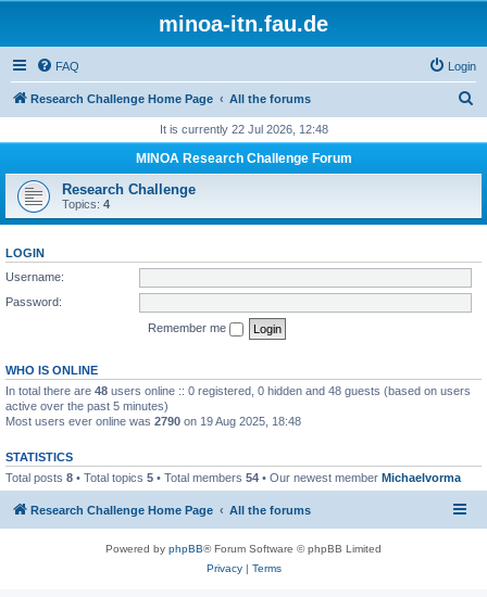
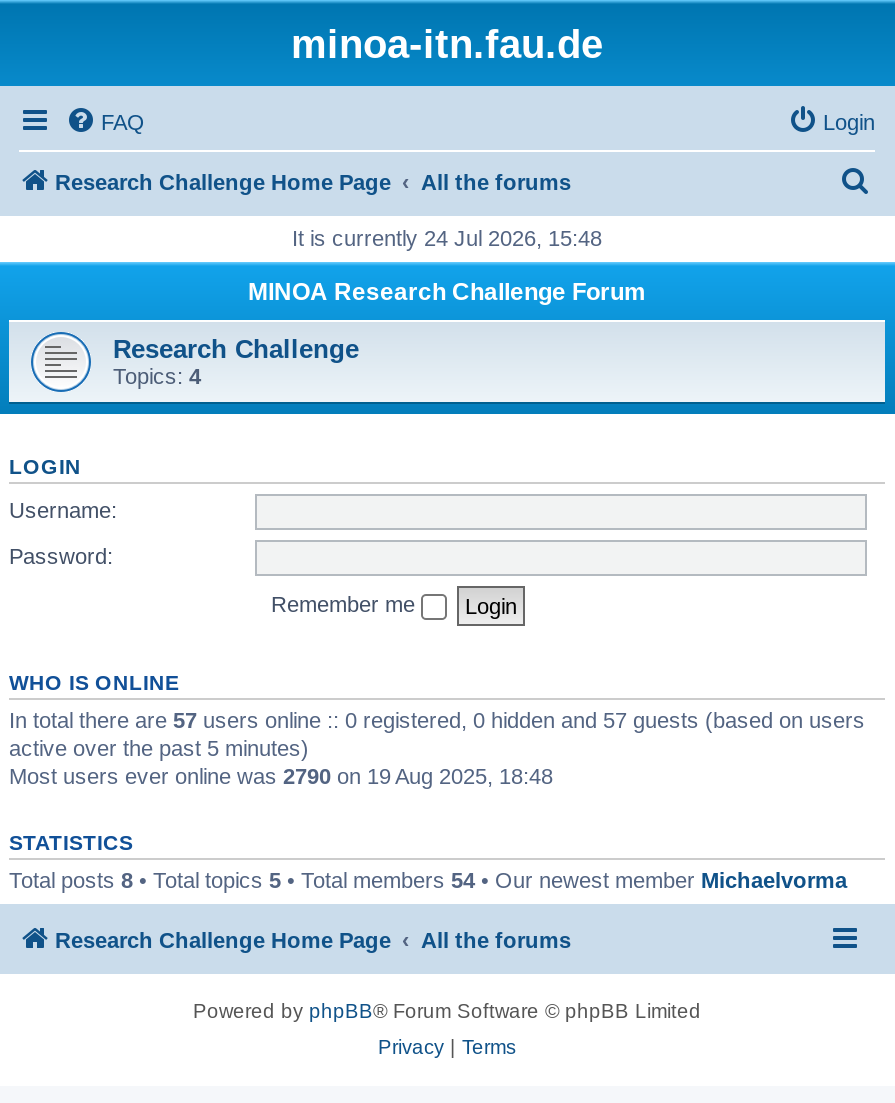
- It is currently 22 Jul 2026, 12:48
+ It is currently 24 Jul 2026, 15:48

- In total there are 48 users online :: 0 registered, 0 hidden and 48 guests (based on users
+ In total there are 57 users online :: 0 registered, 0 hidden and 57 guests (based on users
